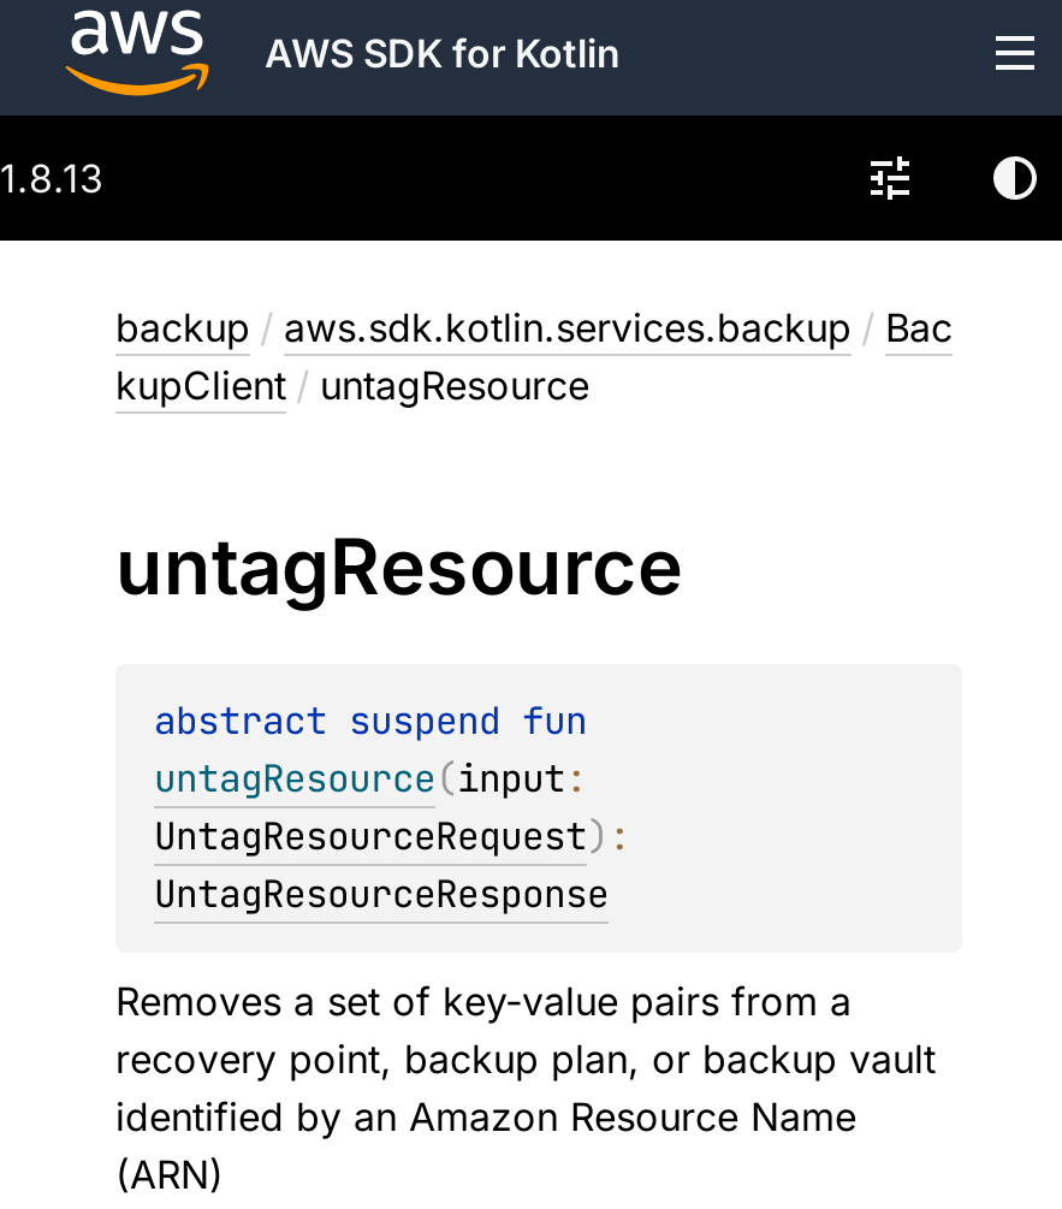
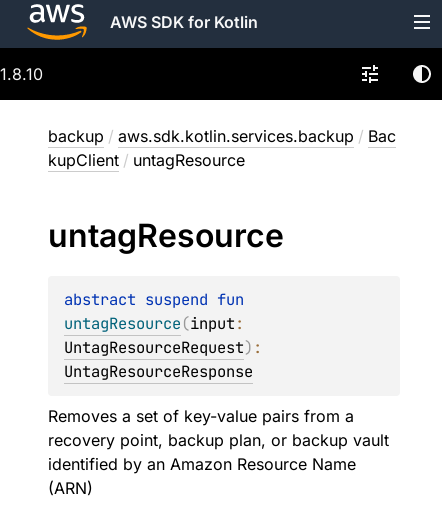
- 1.8.13
+ 1.8.10
